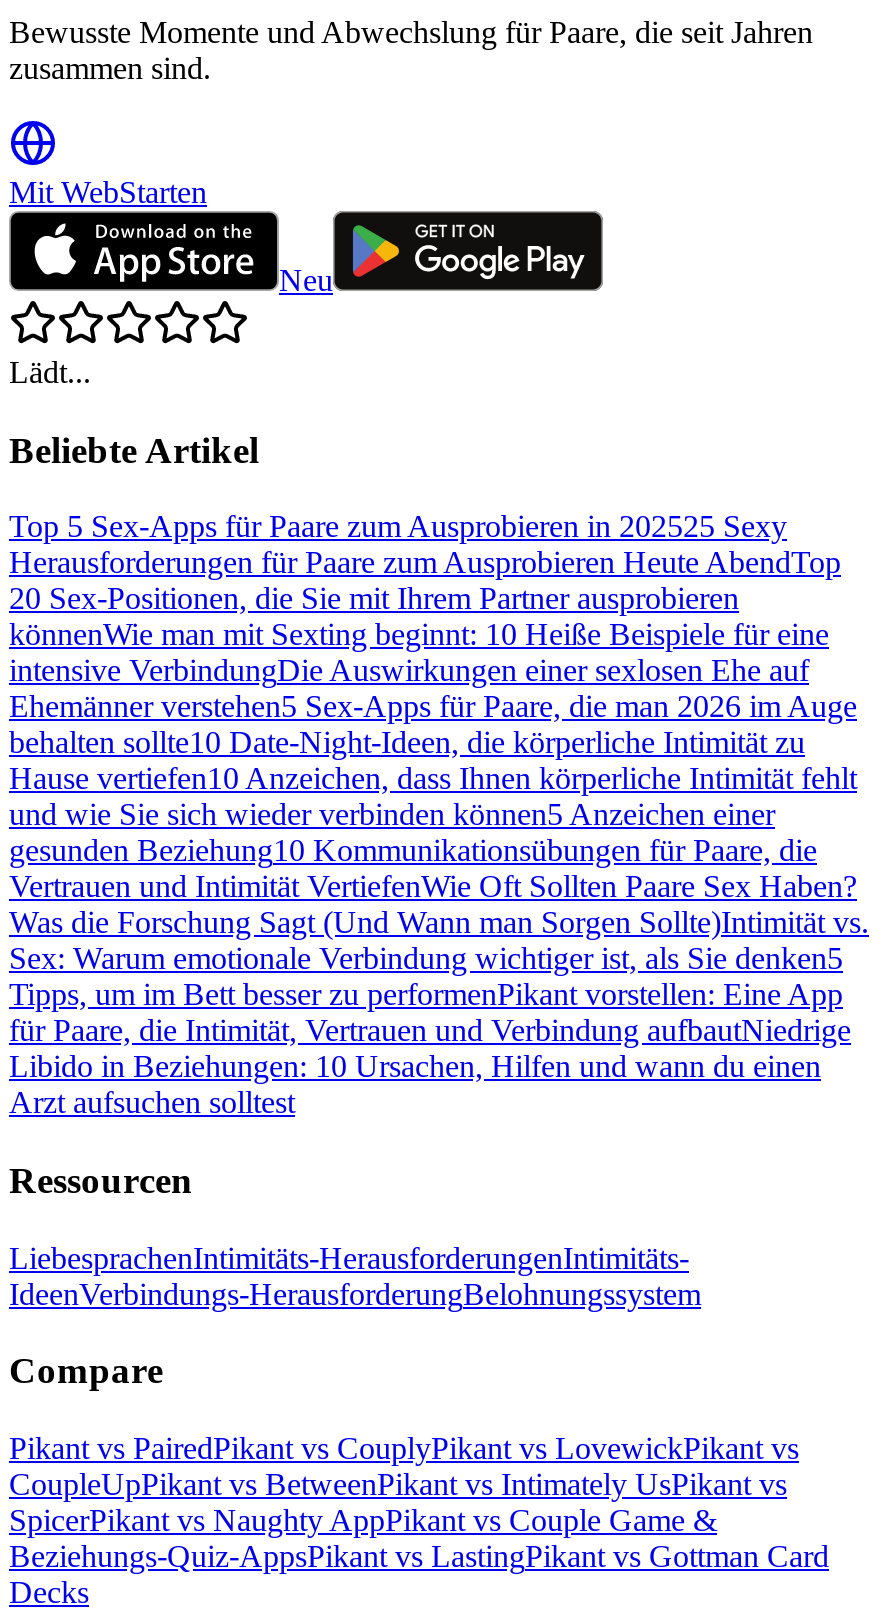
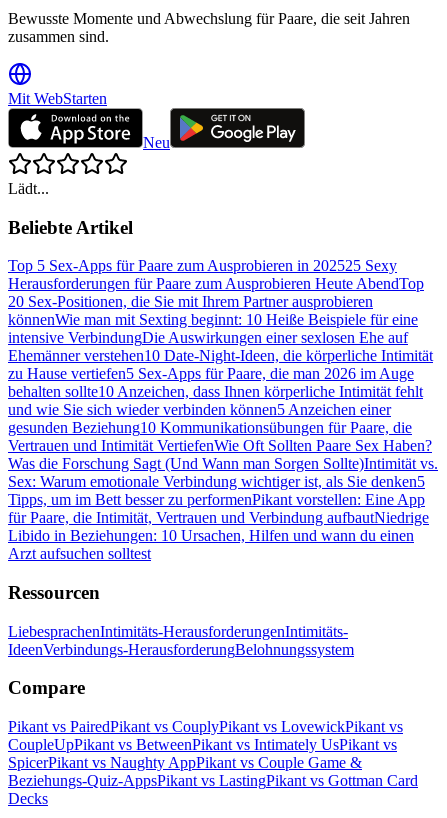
- Ehemänner verstehen5 Sex-Apps für Paare, die man 2026 im Auge
- behalten sollte10 Date-Night-Ideen, die körperliche Intimität zu
- Hause vertiefen10 Anzeichen, dass Ihnen körperliche Intimität fehlt
+ Ehemänner verstehen10 Date-Night-Ideen, die körperliche Intimität
+ zu Hause vertiefen5 Sex-Apps für Paare, die man 2026 im Auge
+ behalten sollte10 Anzeichen, dass Ihnen körperliche Intimität fehlt
